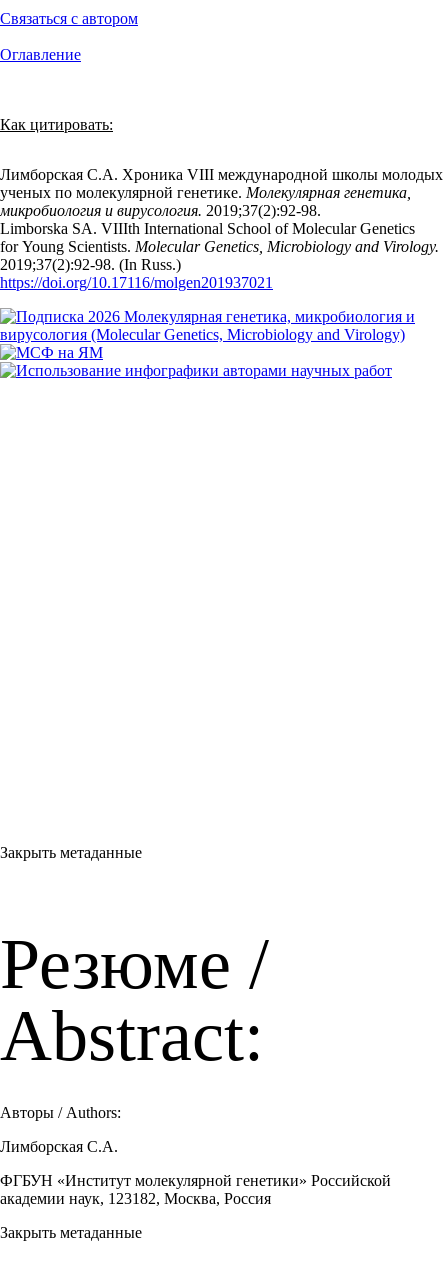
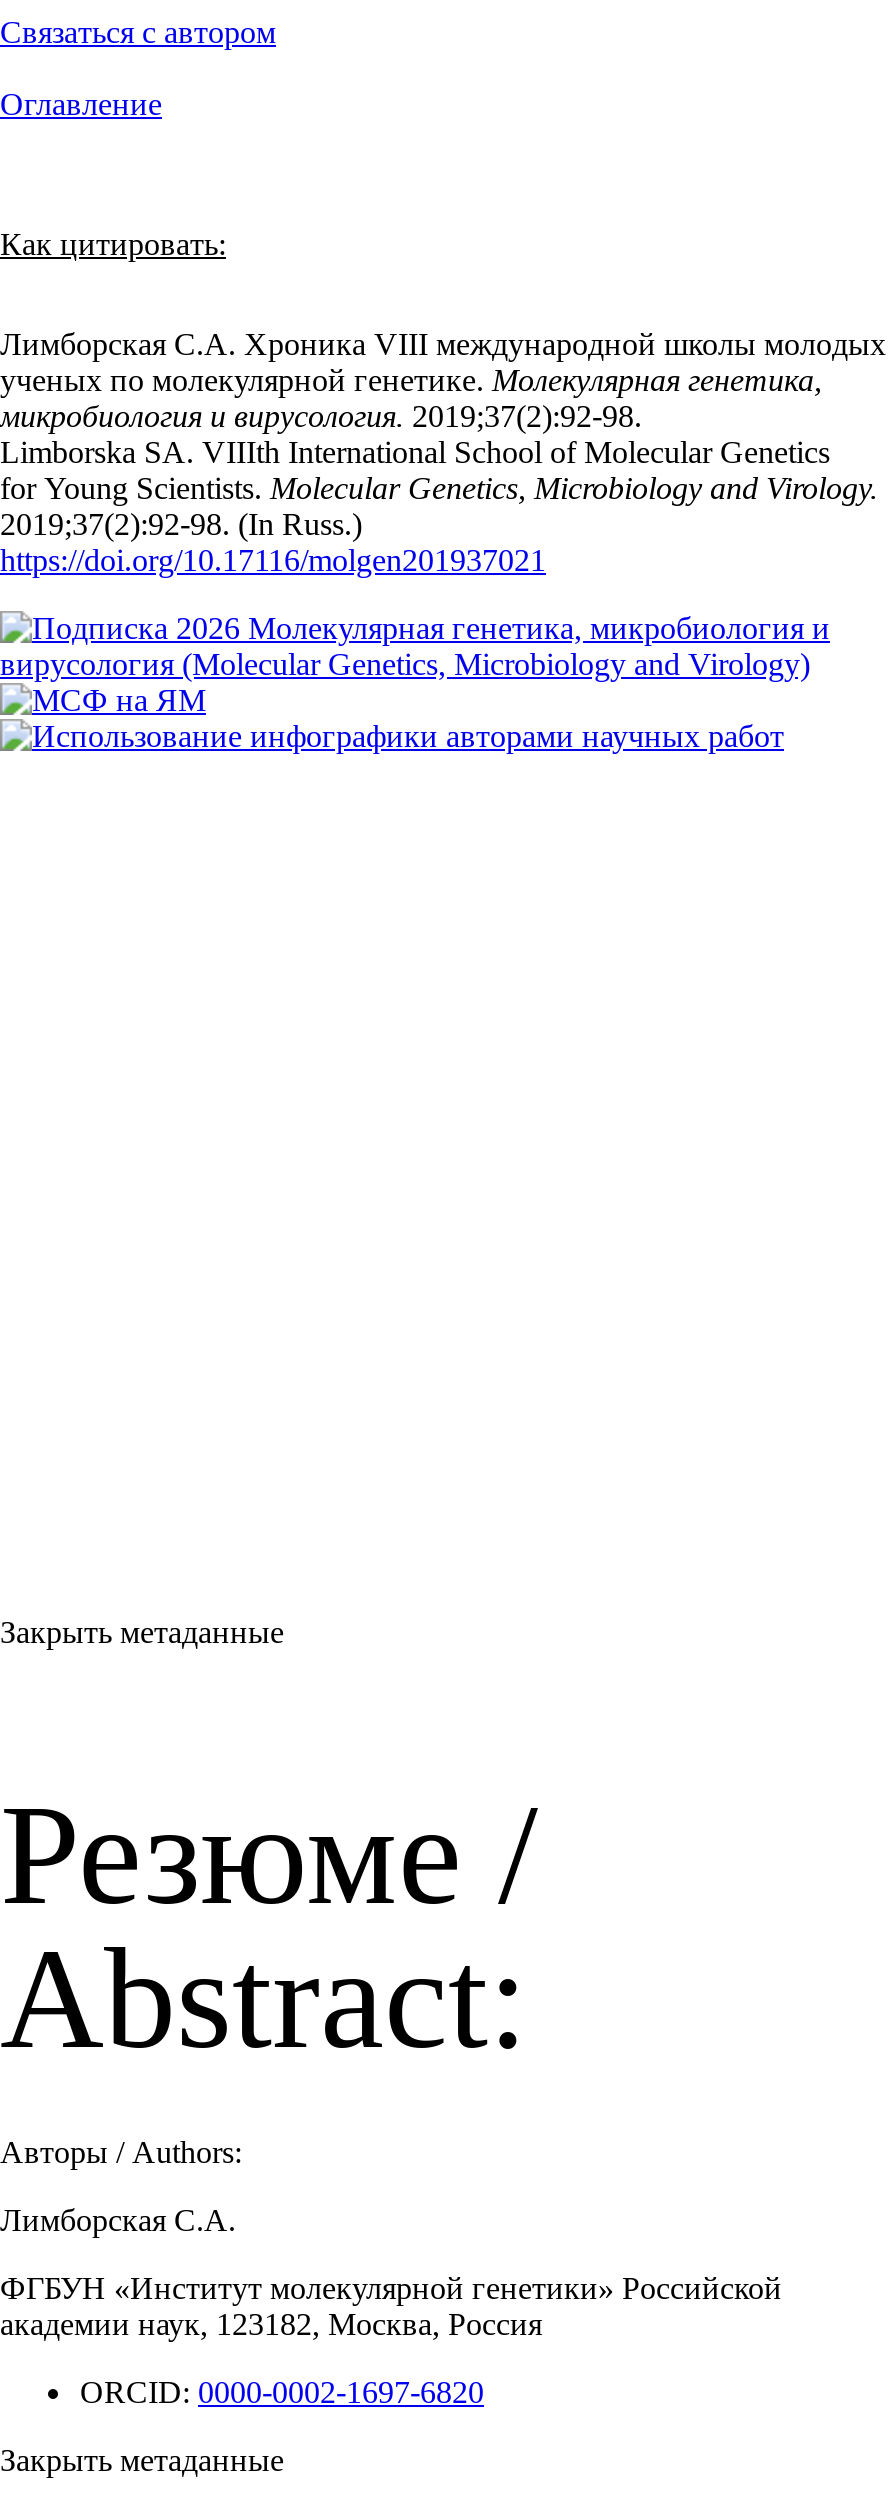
moved up: Закрыть метаданные | Резюме / | Abstract: | Авторы / Authors: | Лимборская С.А. | ФГБУН «Институт молекулярной генетики» Российской | академии наук, 123182, Москва, Россия

+ ORCID: 0000-0002-1697-6820
